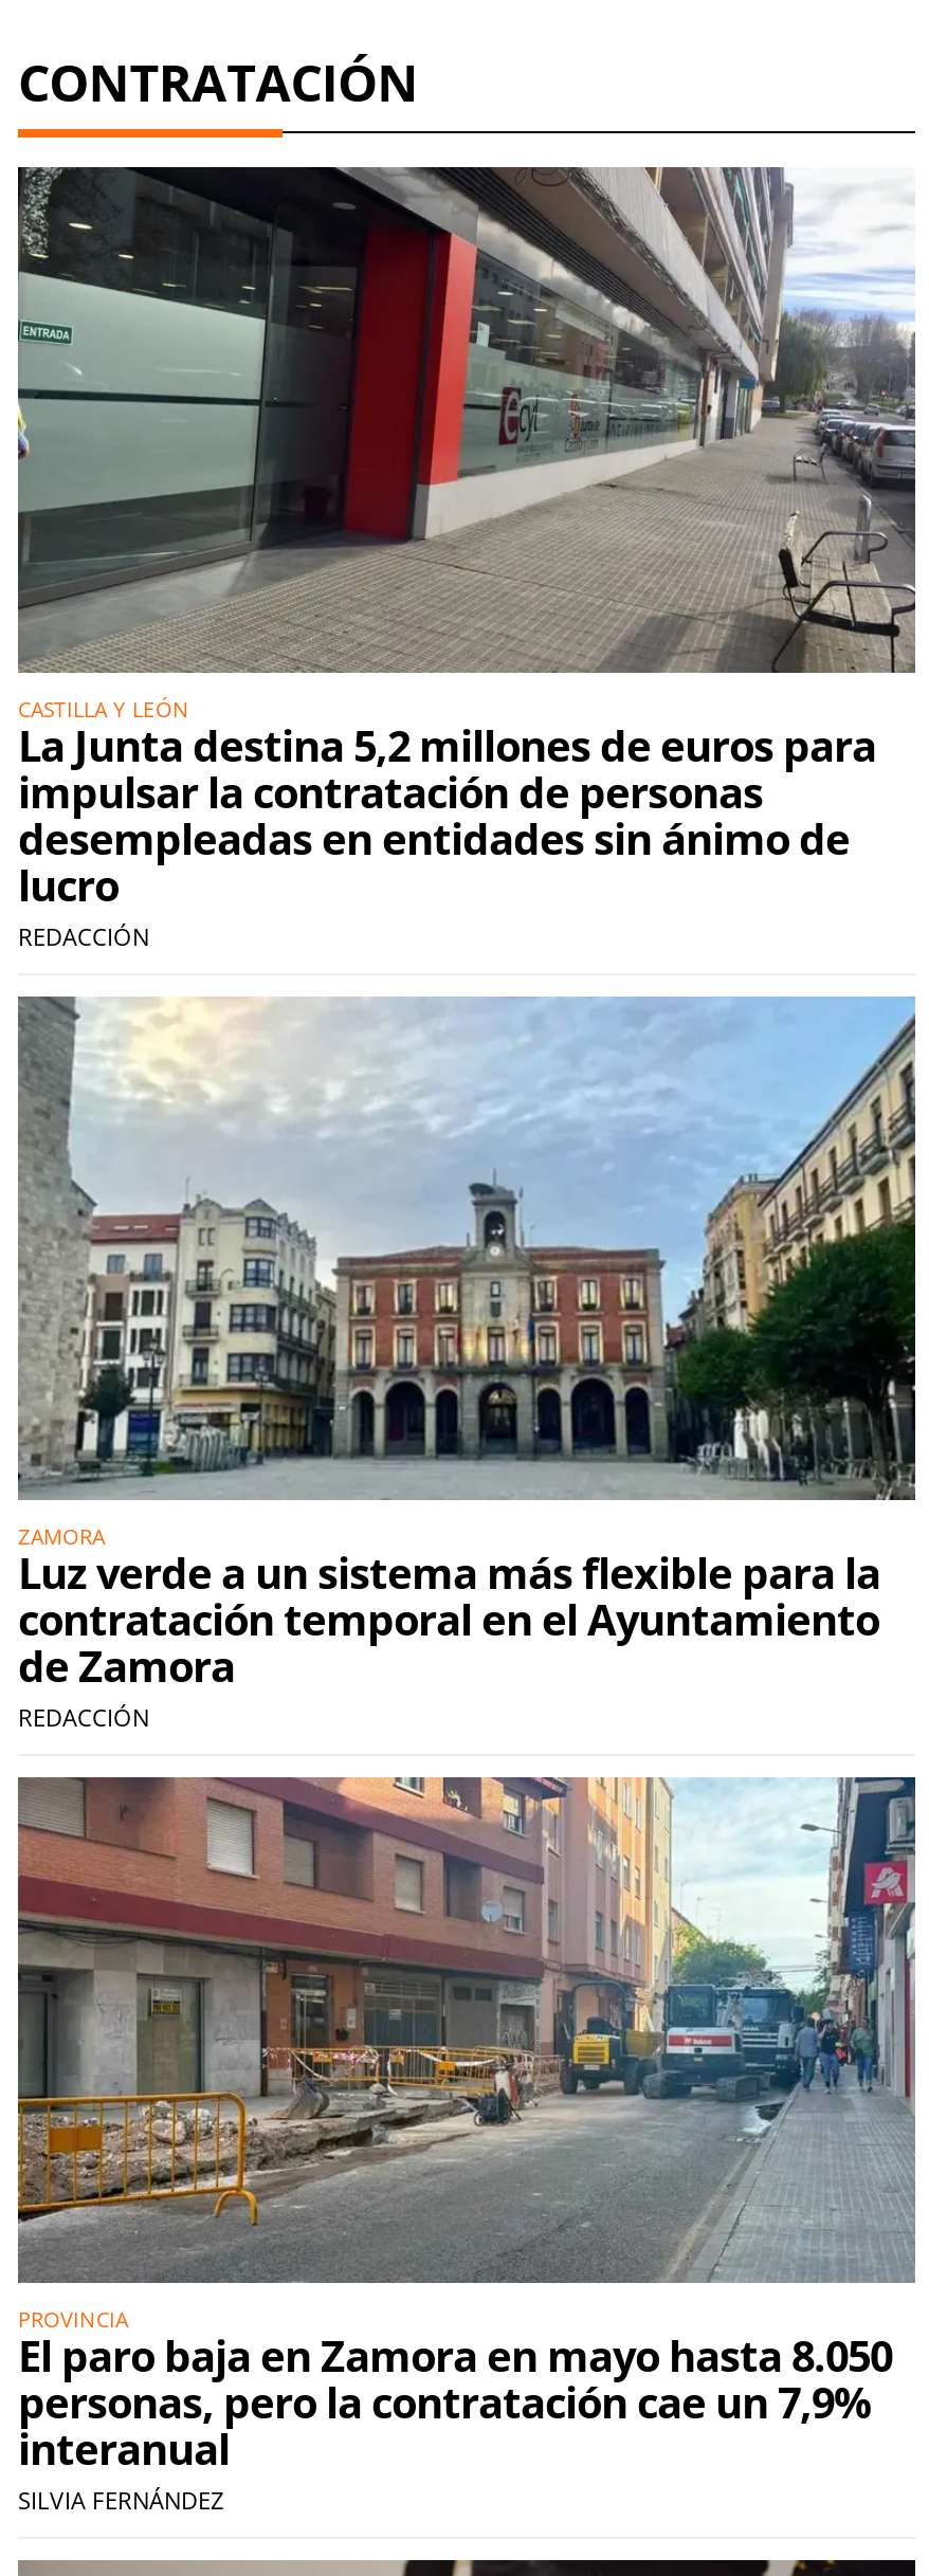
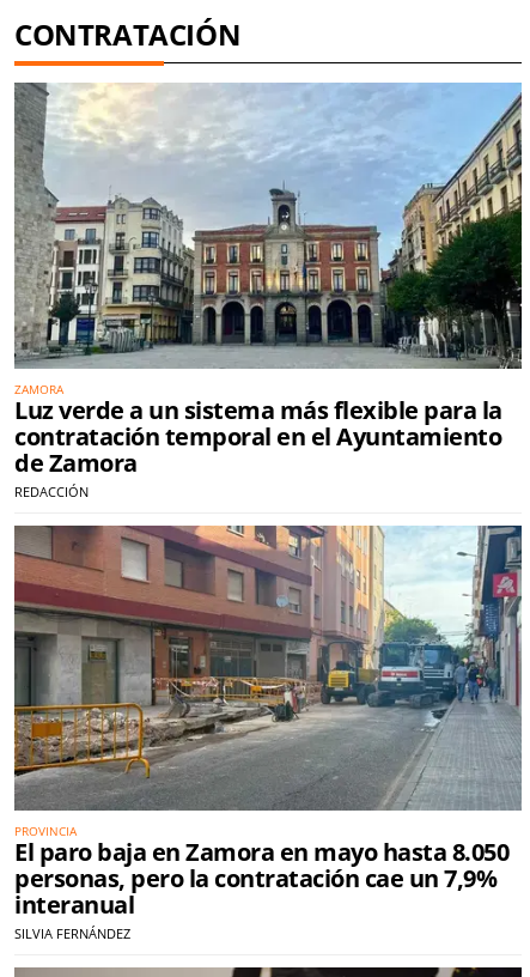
- [image]
- CASTILLA Y LEÓN
- La Junta destina 5,2 millones de euros para
- impulsar la contratación de personas
- desempleadas en entidades sin ánimo de
- lucro
- REDACCIÓN
